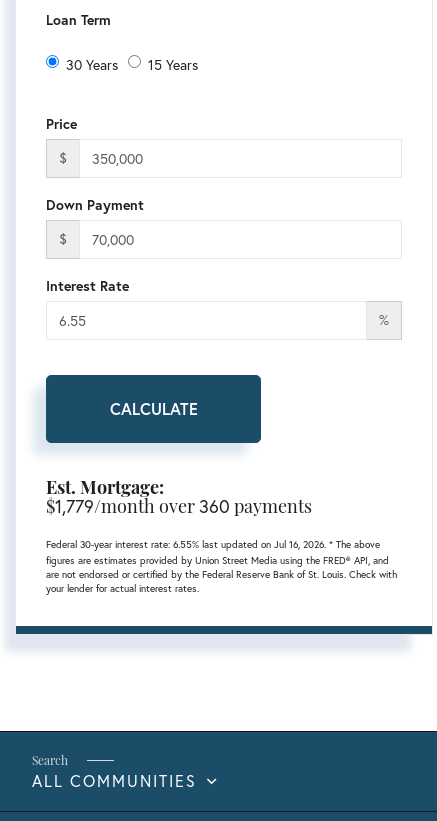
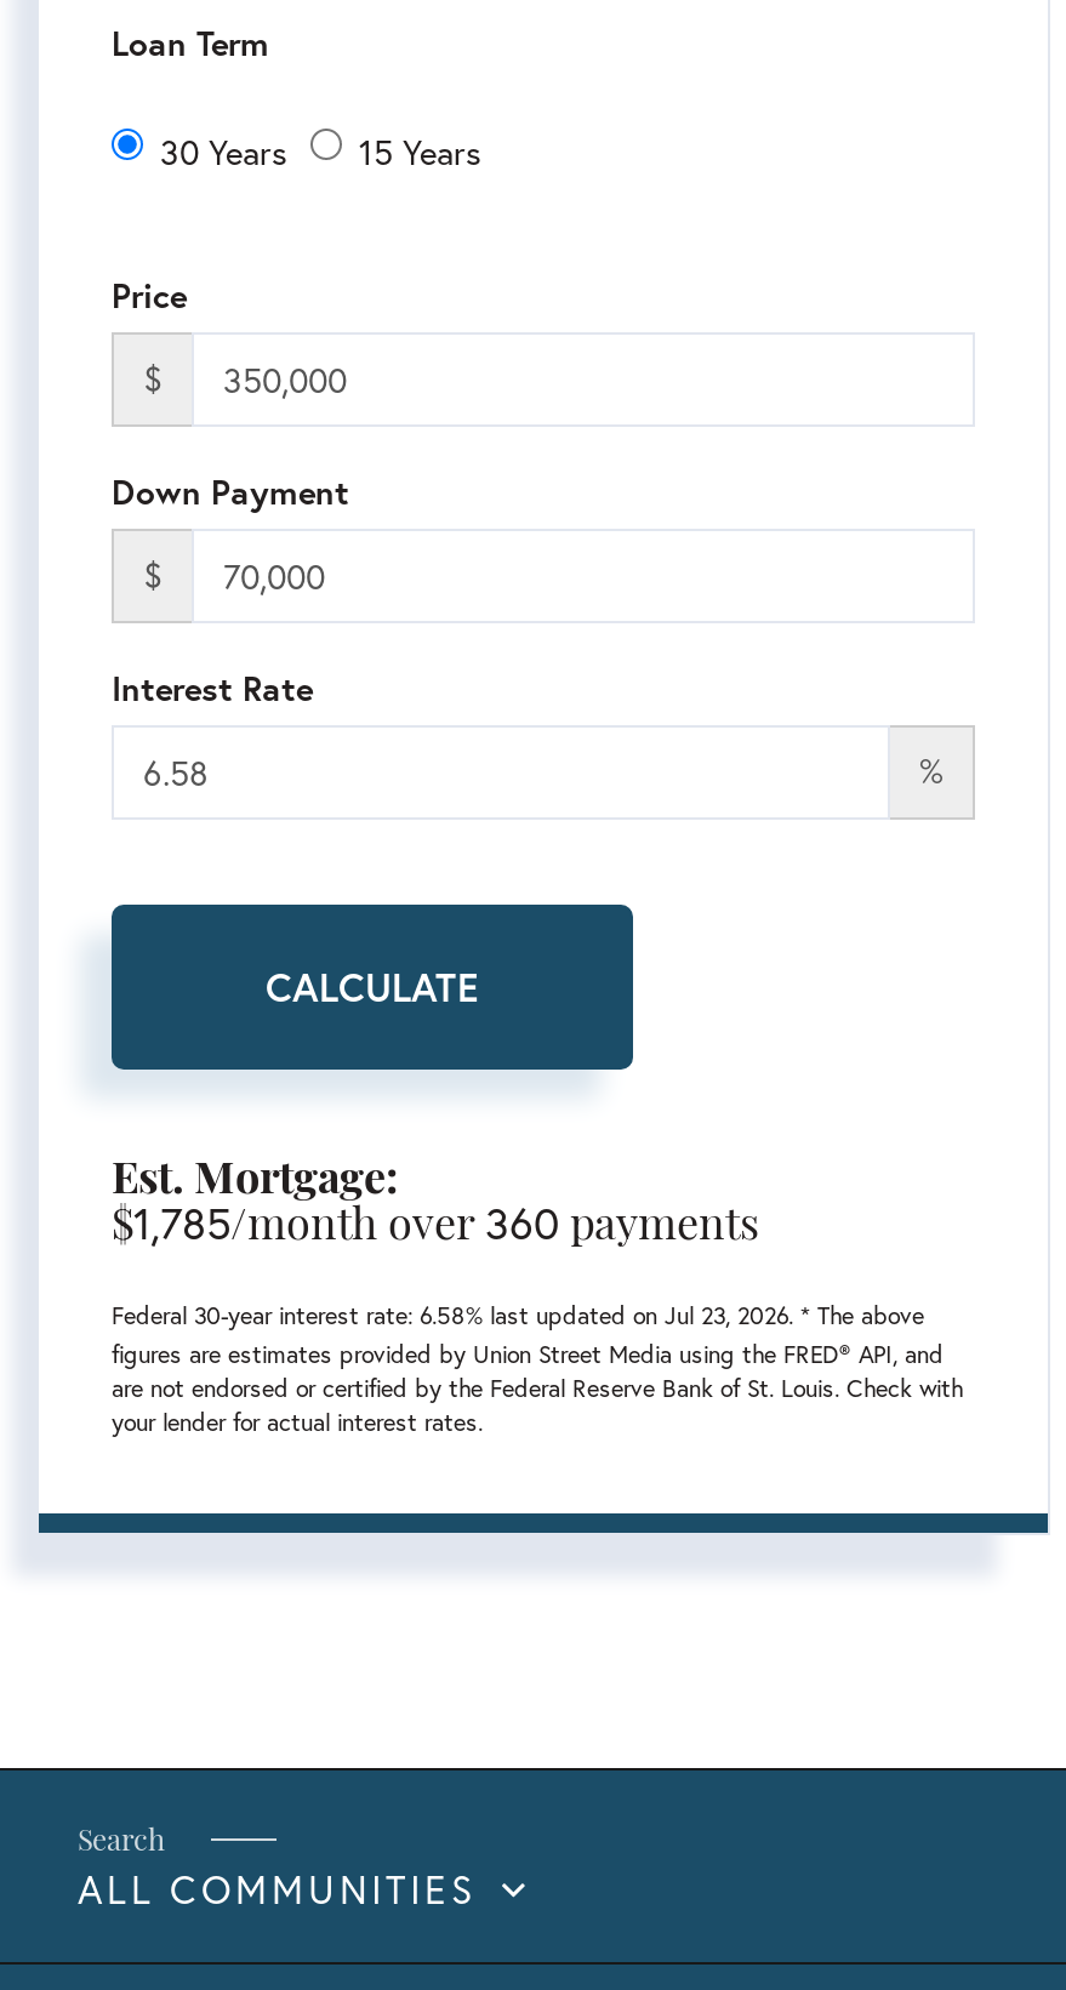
- $1,779/month over 360 payments
+ $1,785/month over 360 payments

- Federal 30-year interest rate: 6.55% last updated on Jul 16, 2026. * The above
+ Federal 30-year interest rate: 6.58% last updated on Jul 23, 2026. * The above
